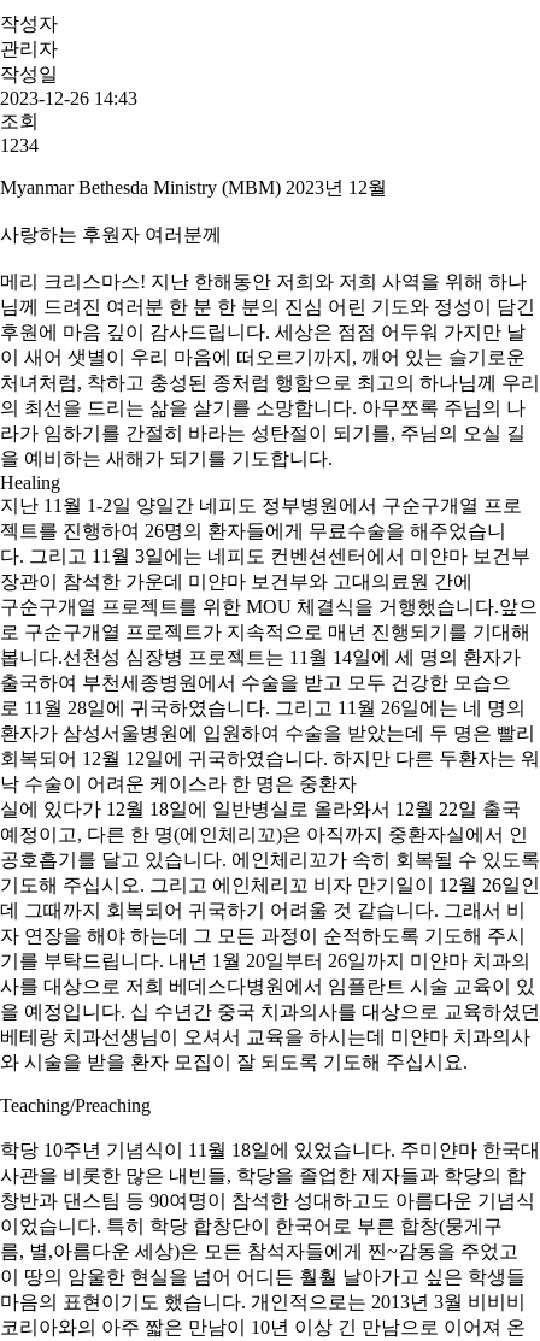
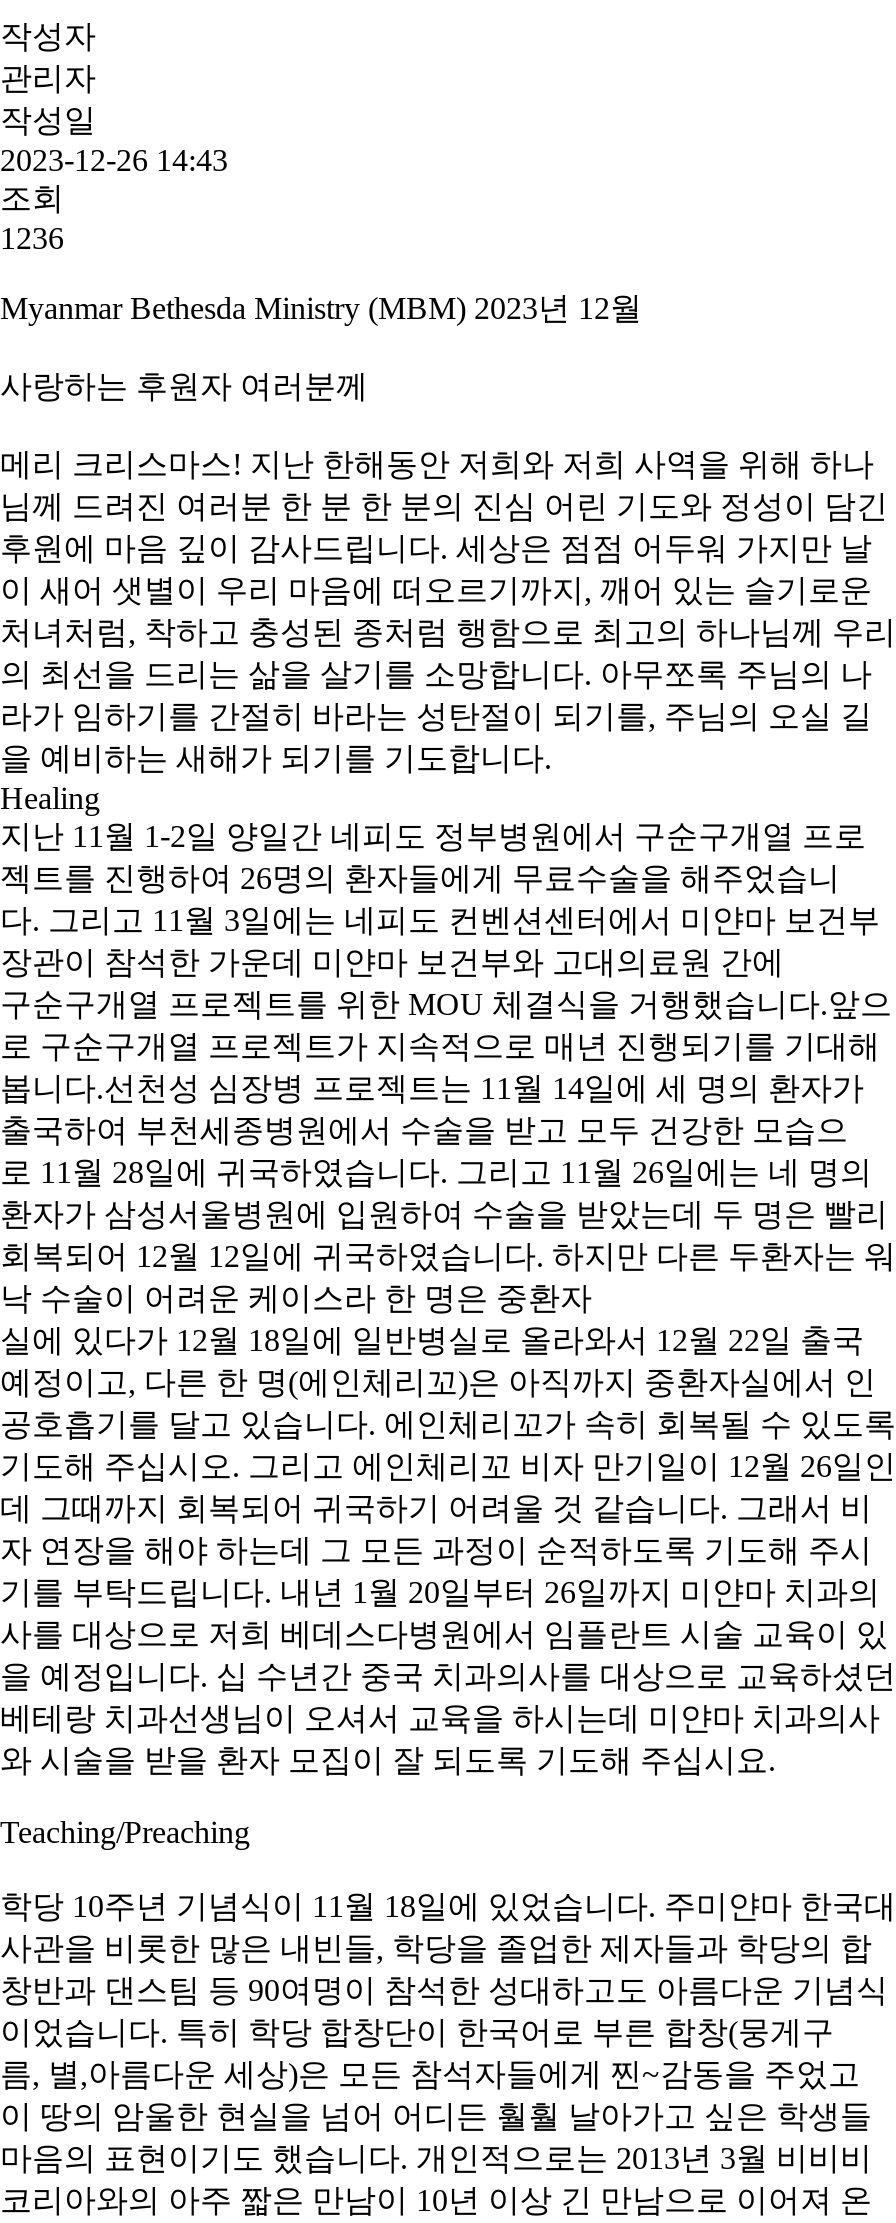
- 1234
+ 1236
